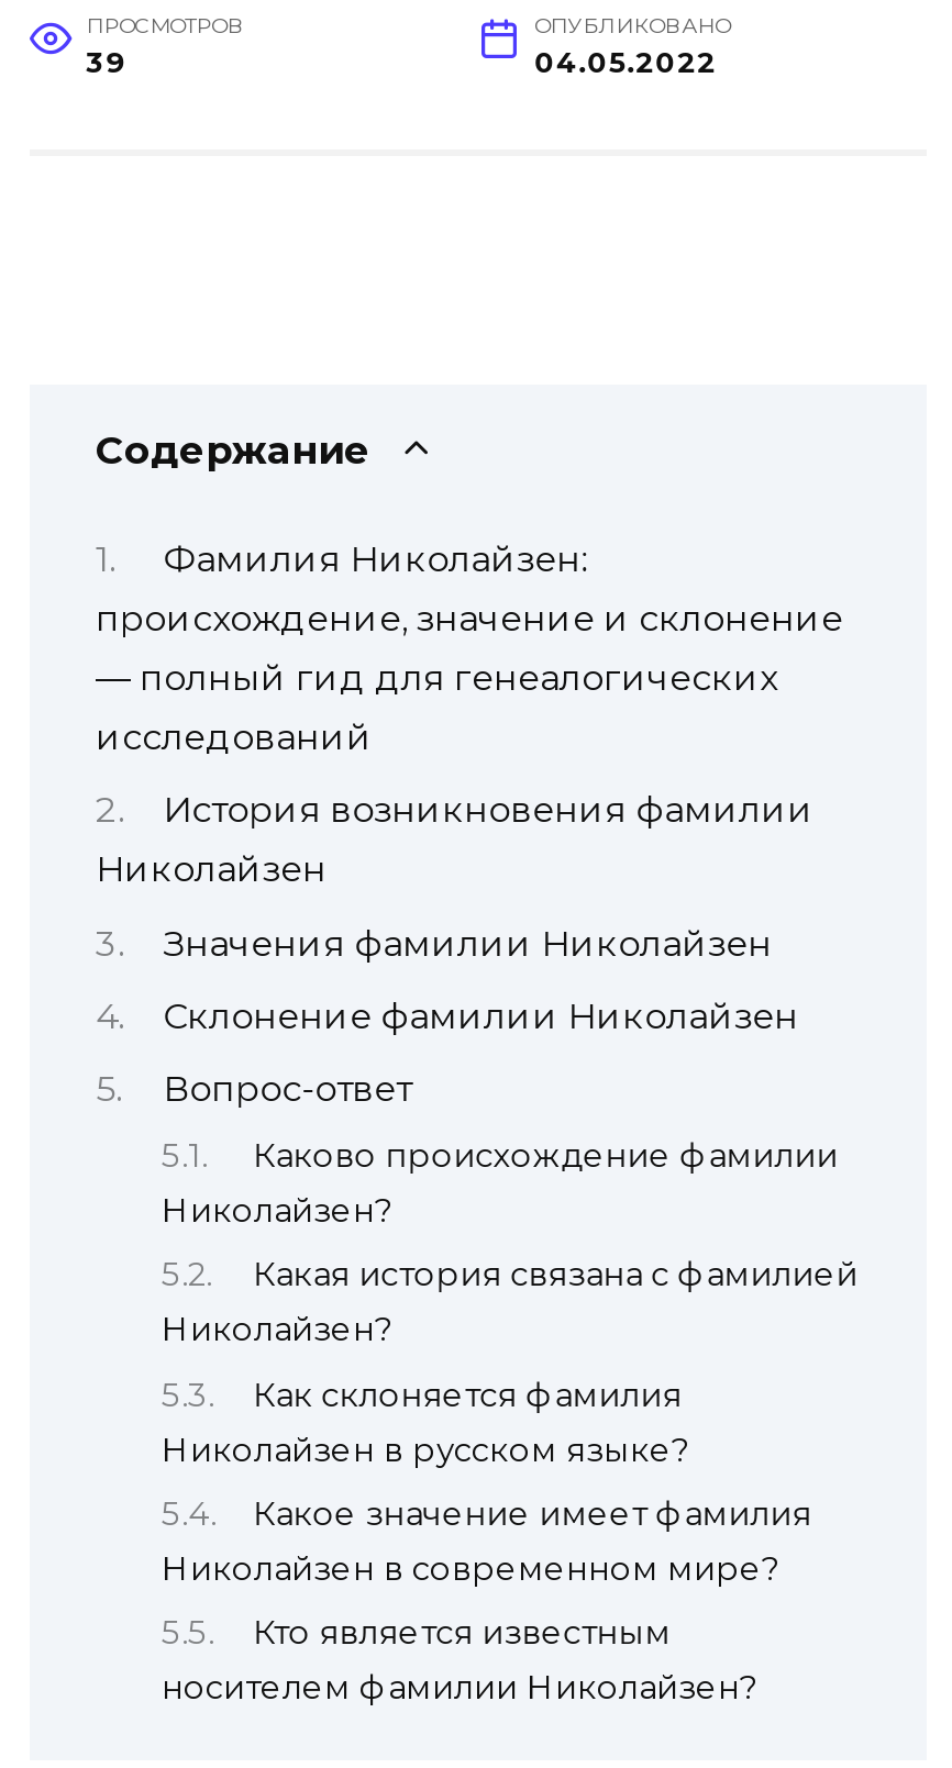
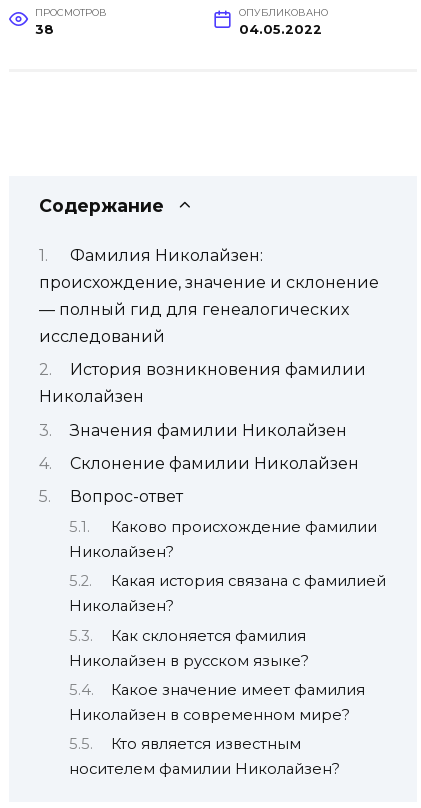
- 39
+ 38
